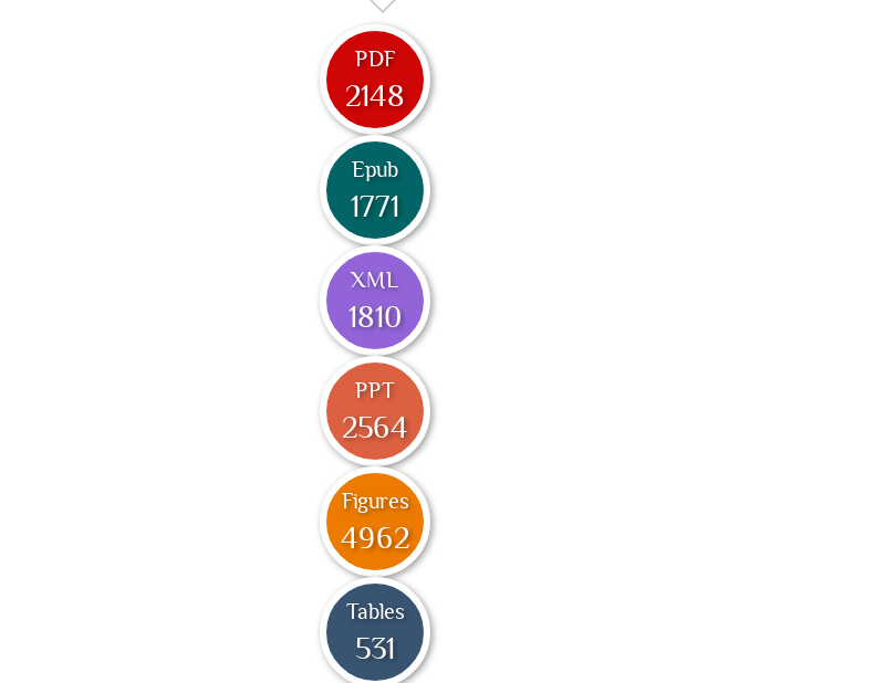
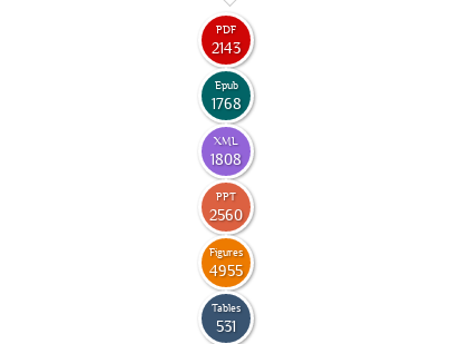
- 2148
+ 2143

- 1771
+ 1768

- 1810
+ 1808

- 2564
+ 2560

- 4962
+ 4955
